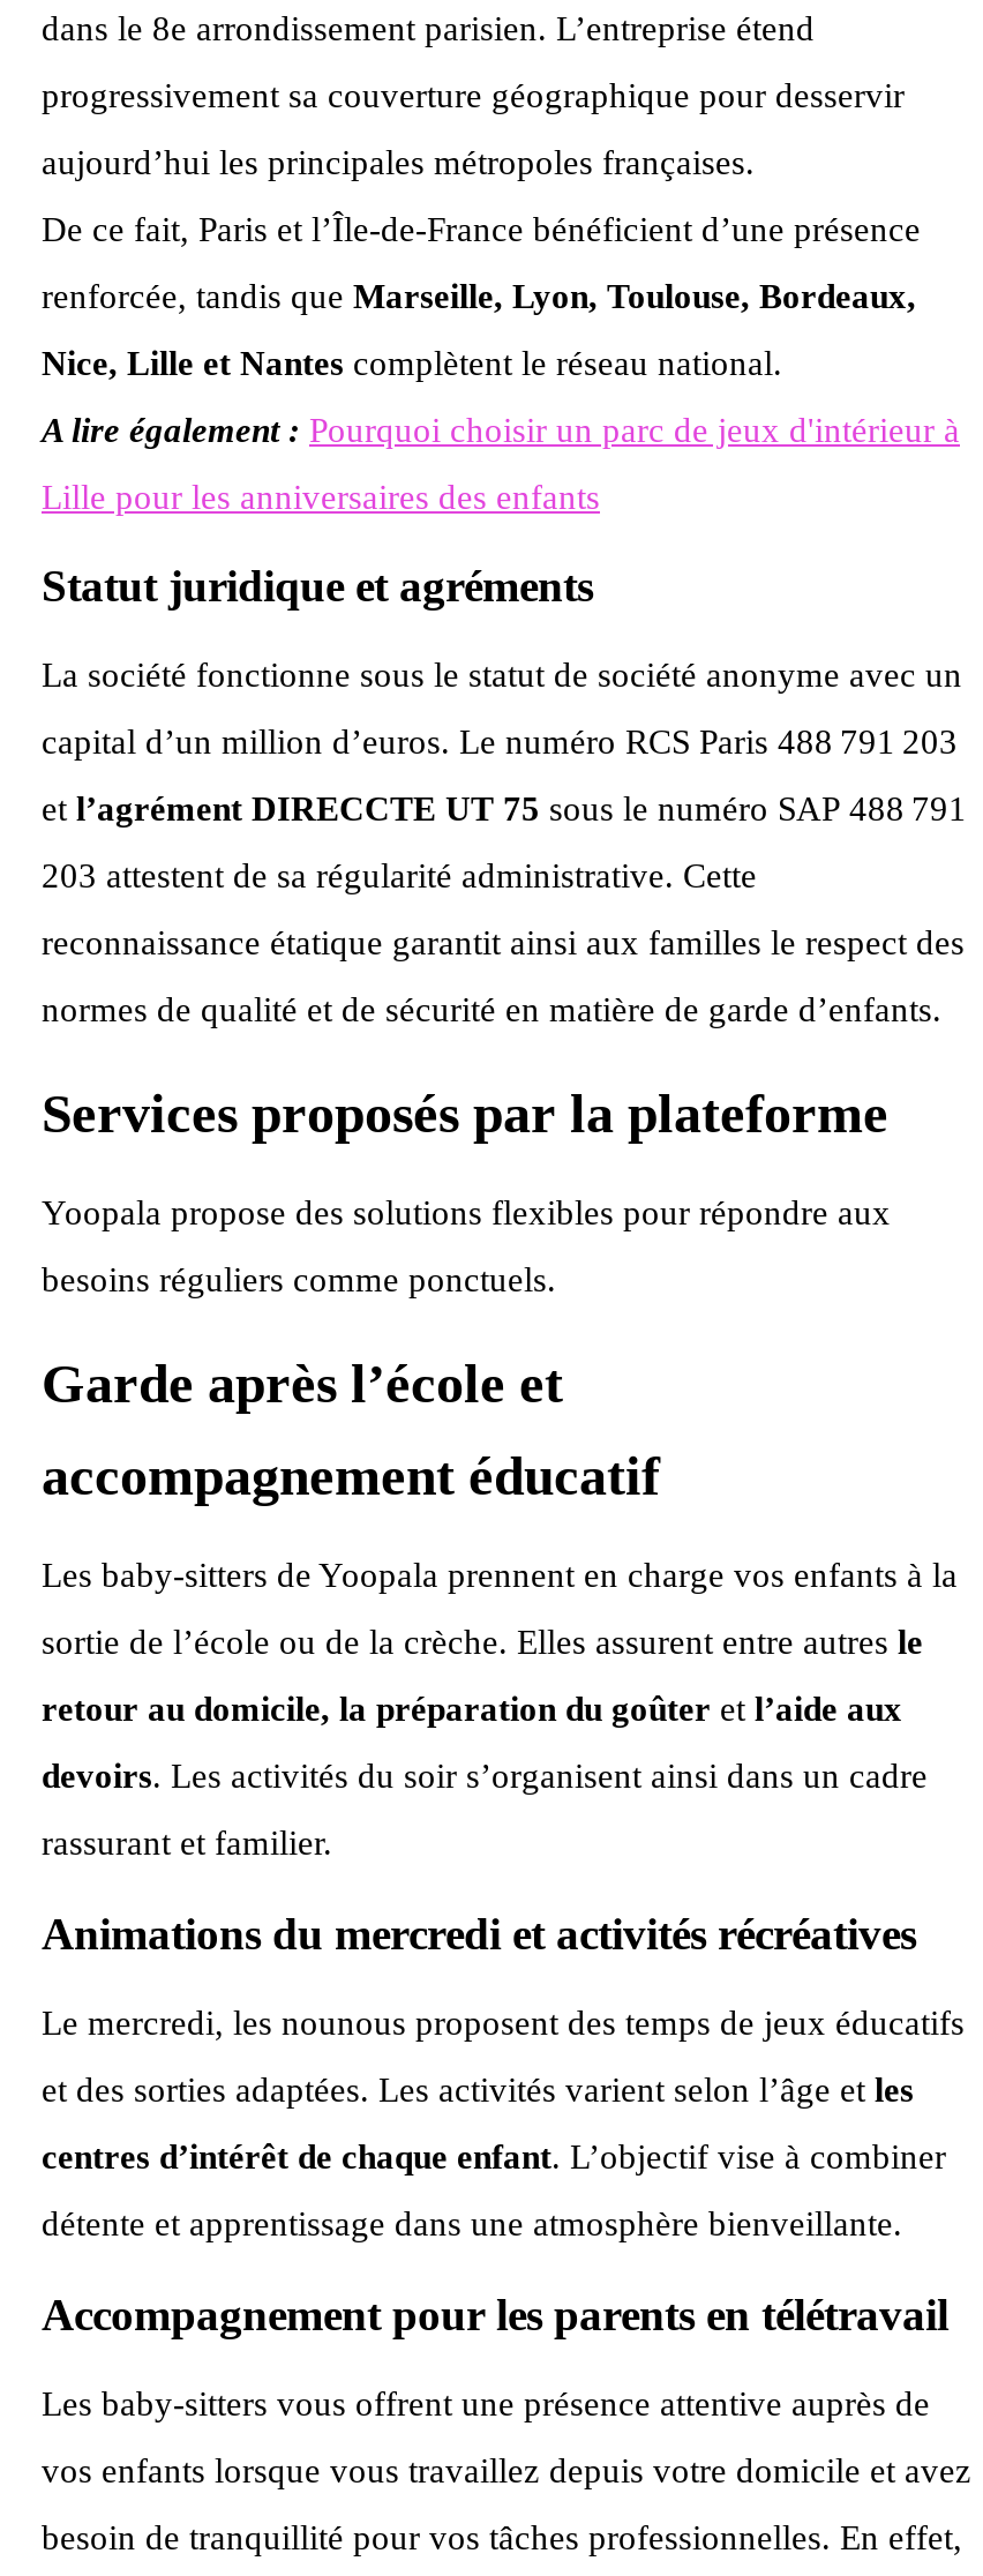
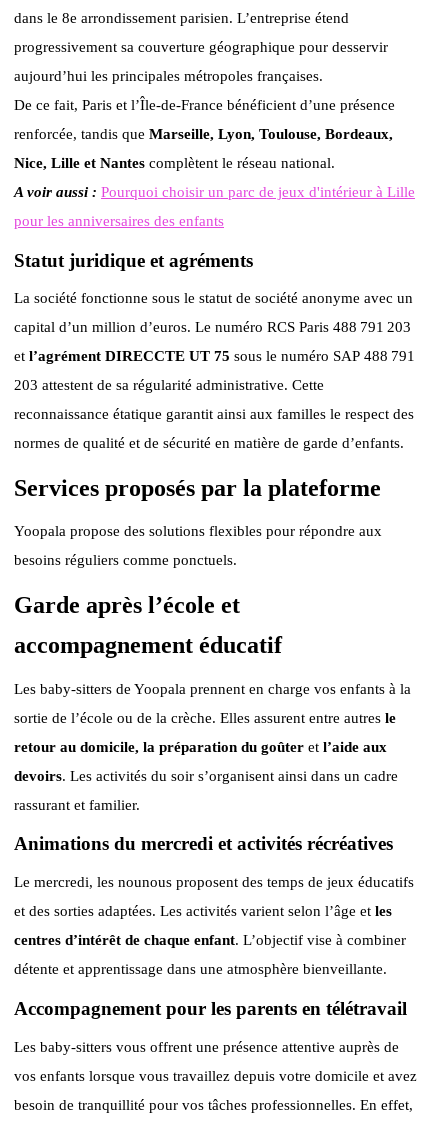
- A lire également : Pourquoi choisir un parc de jeux d'intérieur à
+ A voir aussi : Pourquoi choisir un parc de jeux d'intérieur à Lille

- Lille pour les anniversaires des enfants
+ pour les anniversaires des enfants
